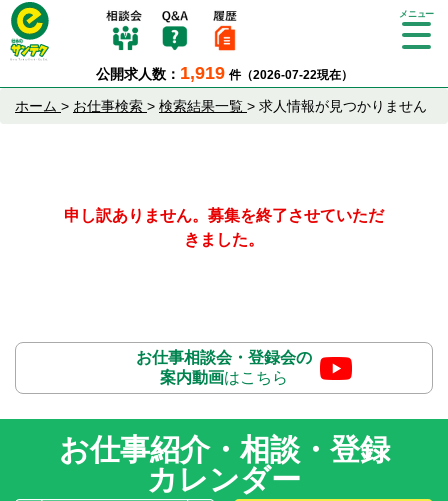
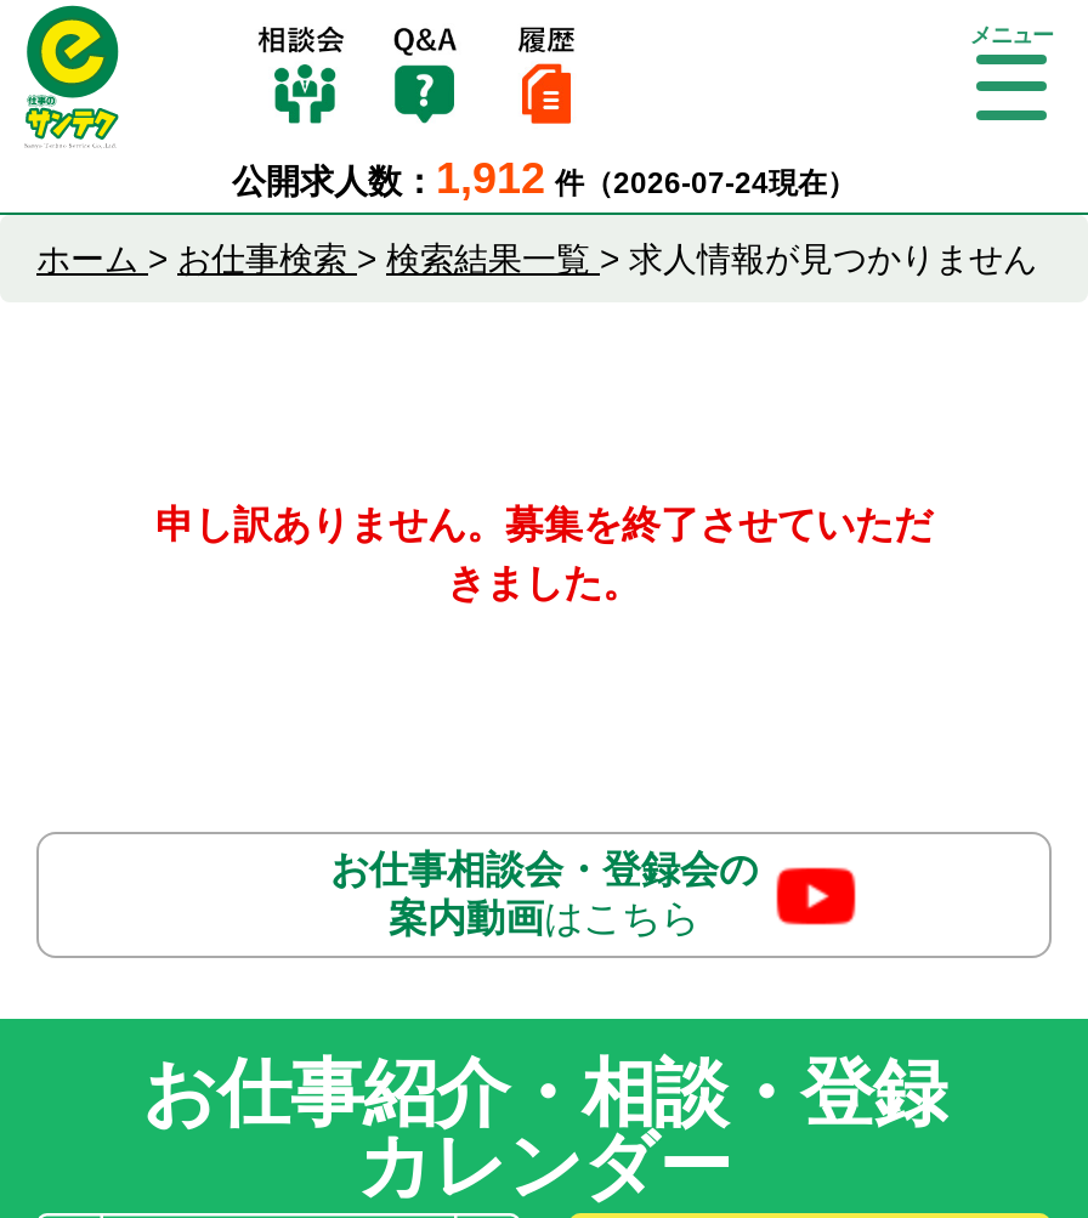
- 公開求人数：1,919 件（2026-07-22現在）
+ 公開求人数：1,912 件（2026-07-24現在）
